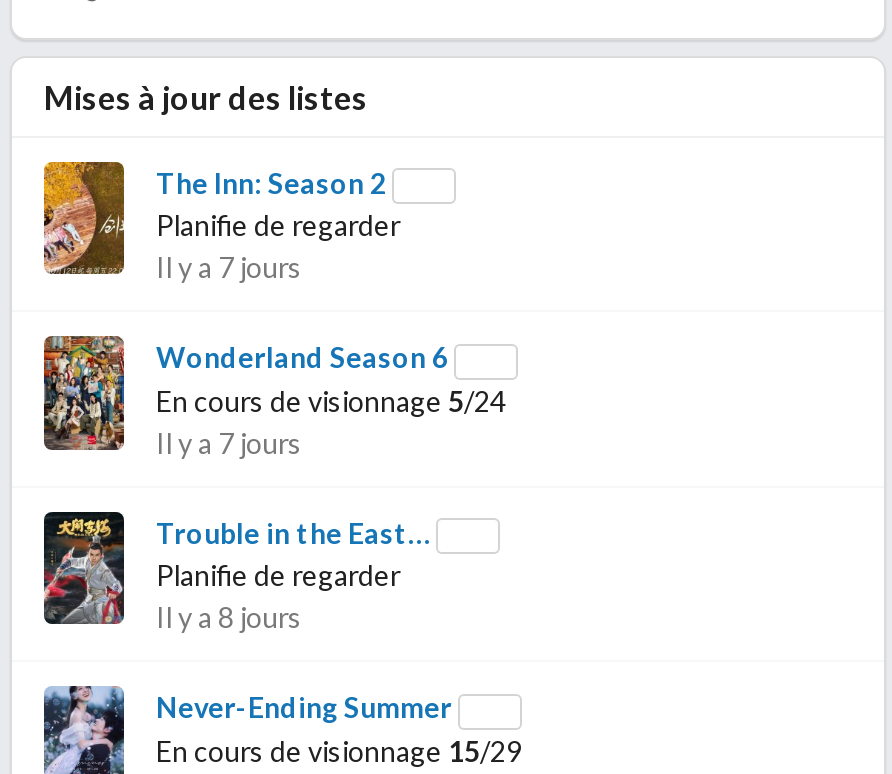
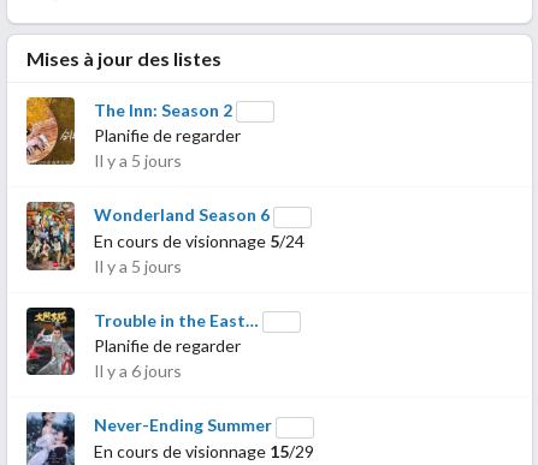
- Il y a 7 jours
+ Il y a 5 jours

- Il y a 7 jours
+ Il y a 5 jours

- Il y a 8 jours
+ Il y a 6 jours
